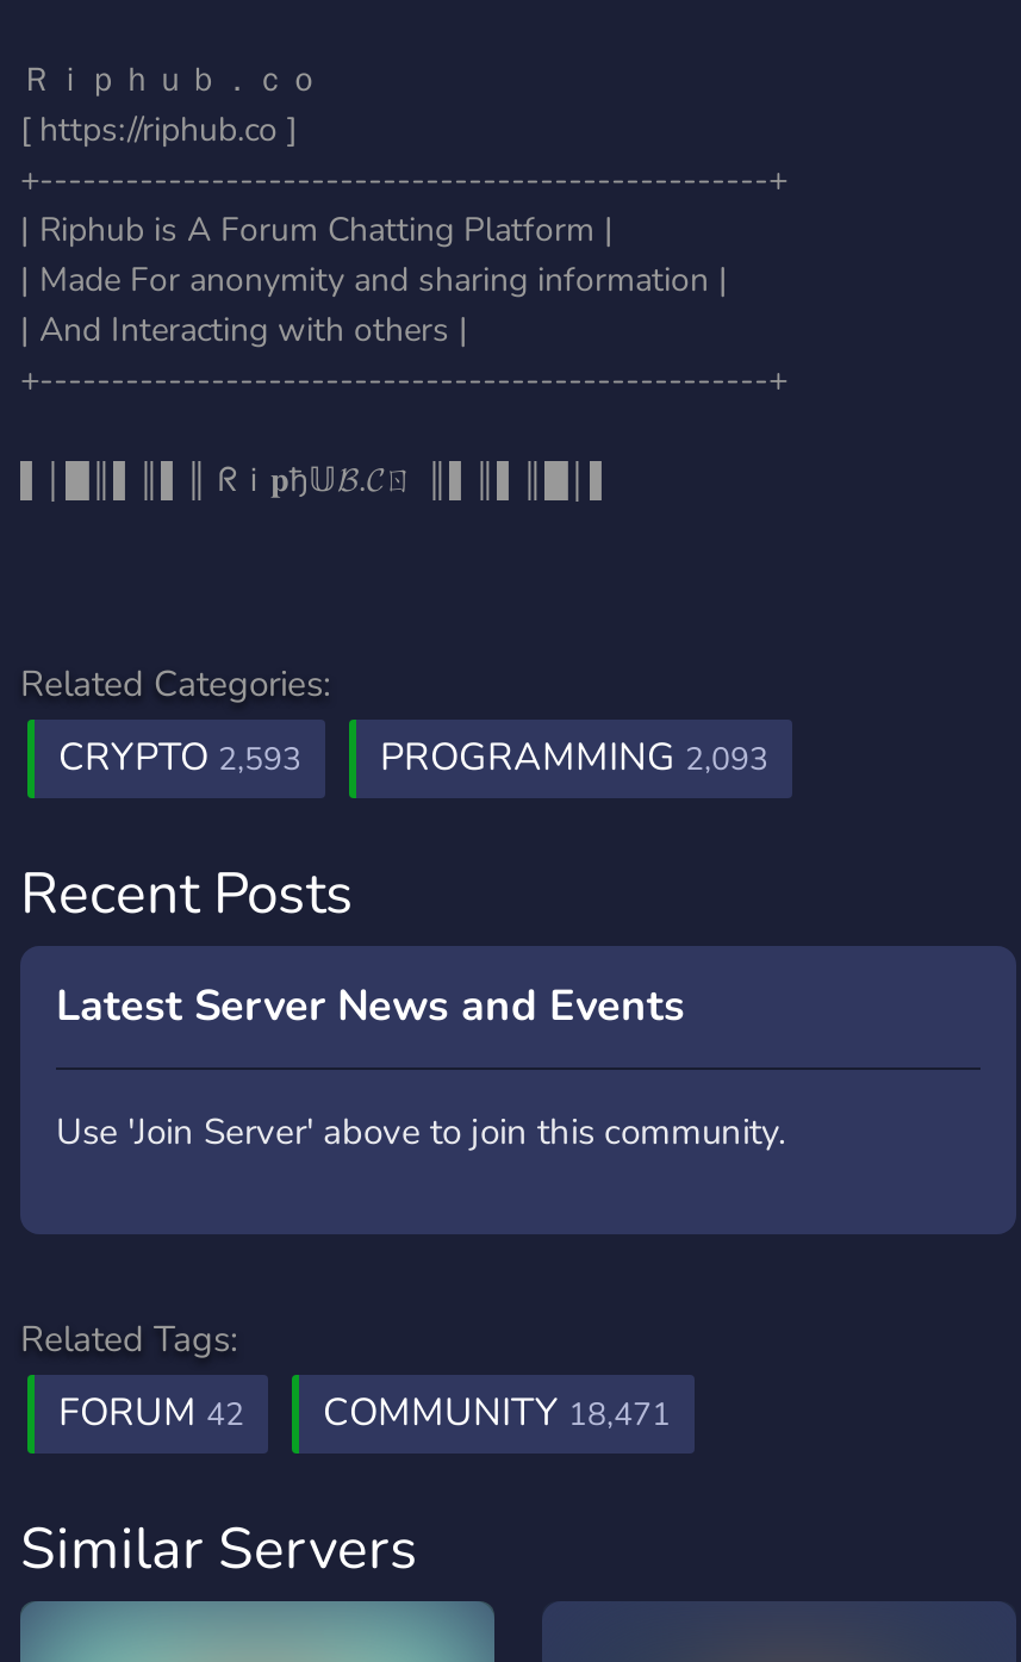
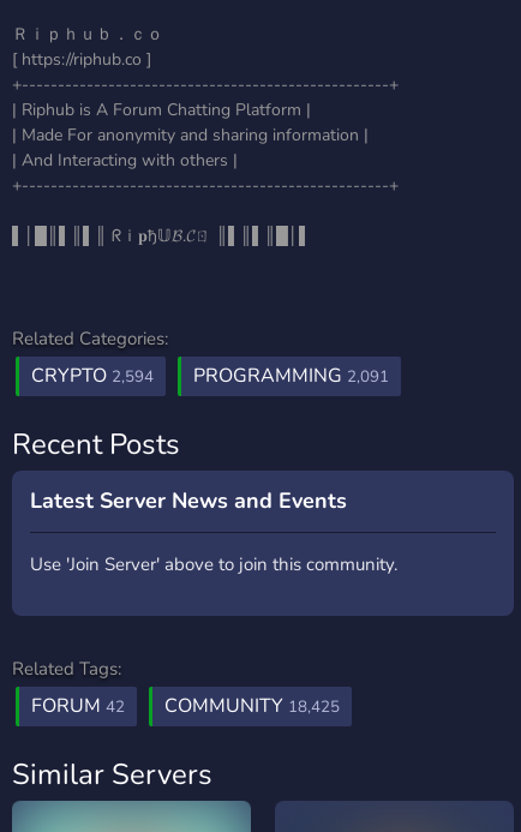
- CRYPTO 2,593
+ CRYPTO 2,594

- PROGRAMMING 2,093
+ PROGRAMMING 2,091

- FORUM 42 COMMUNITY 18,471
+ FORUM 42 COMMUNITY 18,425
